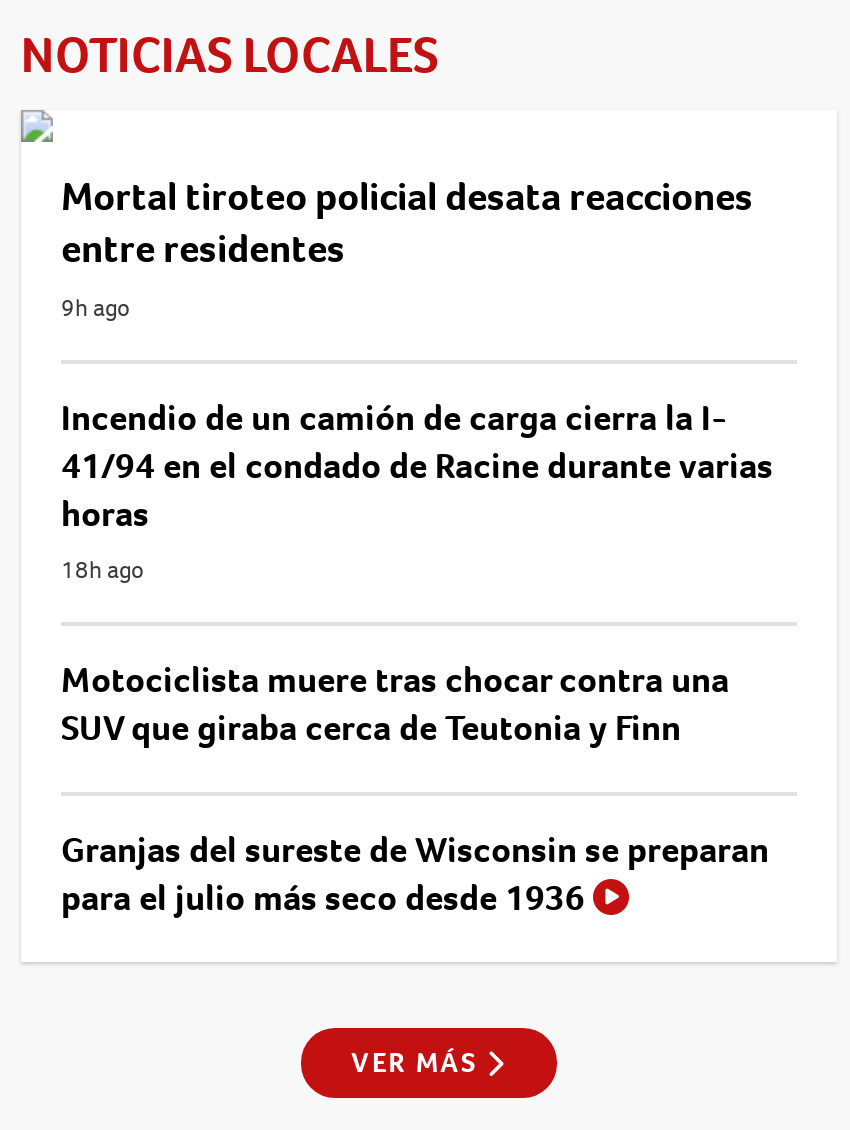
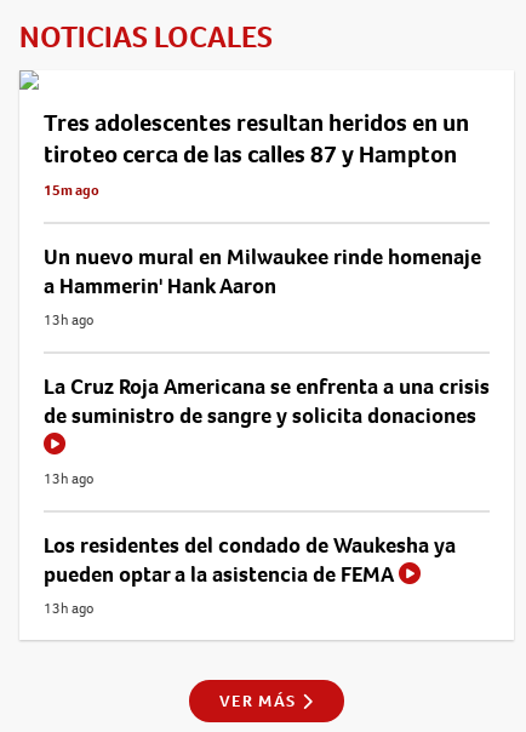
- Mortal tiroteo policial desata reacciones
- entre residentes
- 9h ago
- Incendio de un camión de carga cierra la I-
- 41/94 en el condado de Racine durante varias
- horas
- 18h ago
- Motociclista muere tras chocar contra una
- SUV que giraba cerca de Teutonia y Finn
- Granjas del sureste de Wisconsin se preparan
- para el julio más seco desde 1936
+ Tres adolescentes resultan heridos en un
+ tiroteo cerca de las calles 87 y Hampton
+ 15m ago
+ Un nuevo mural en Milwaukee rinde homenaje
+ a Hammerin' Hank Aaron
+ 13h ago
+ La Cruz Roja Americana se enfrenta a una crisis
+ de suministro de sangre y solicita donaciones
+ 13h ago
+ Los residentes del condado de Waukesha ya
+ pueden optar a la asistencia de FEMA
+ 13h ago
